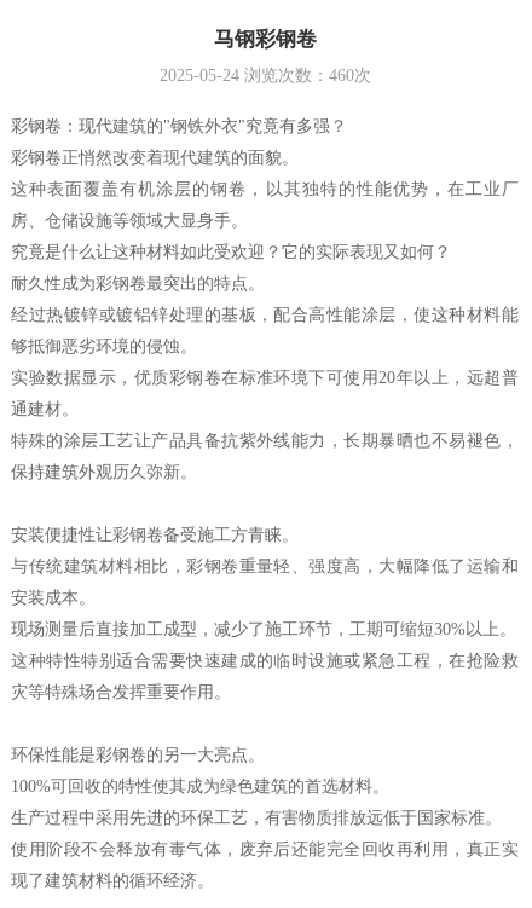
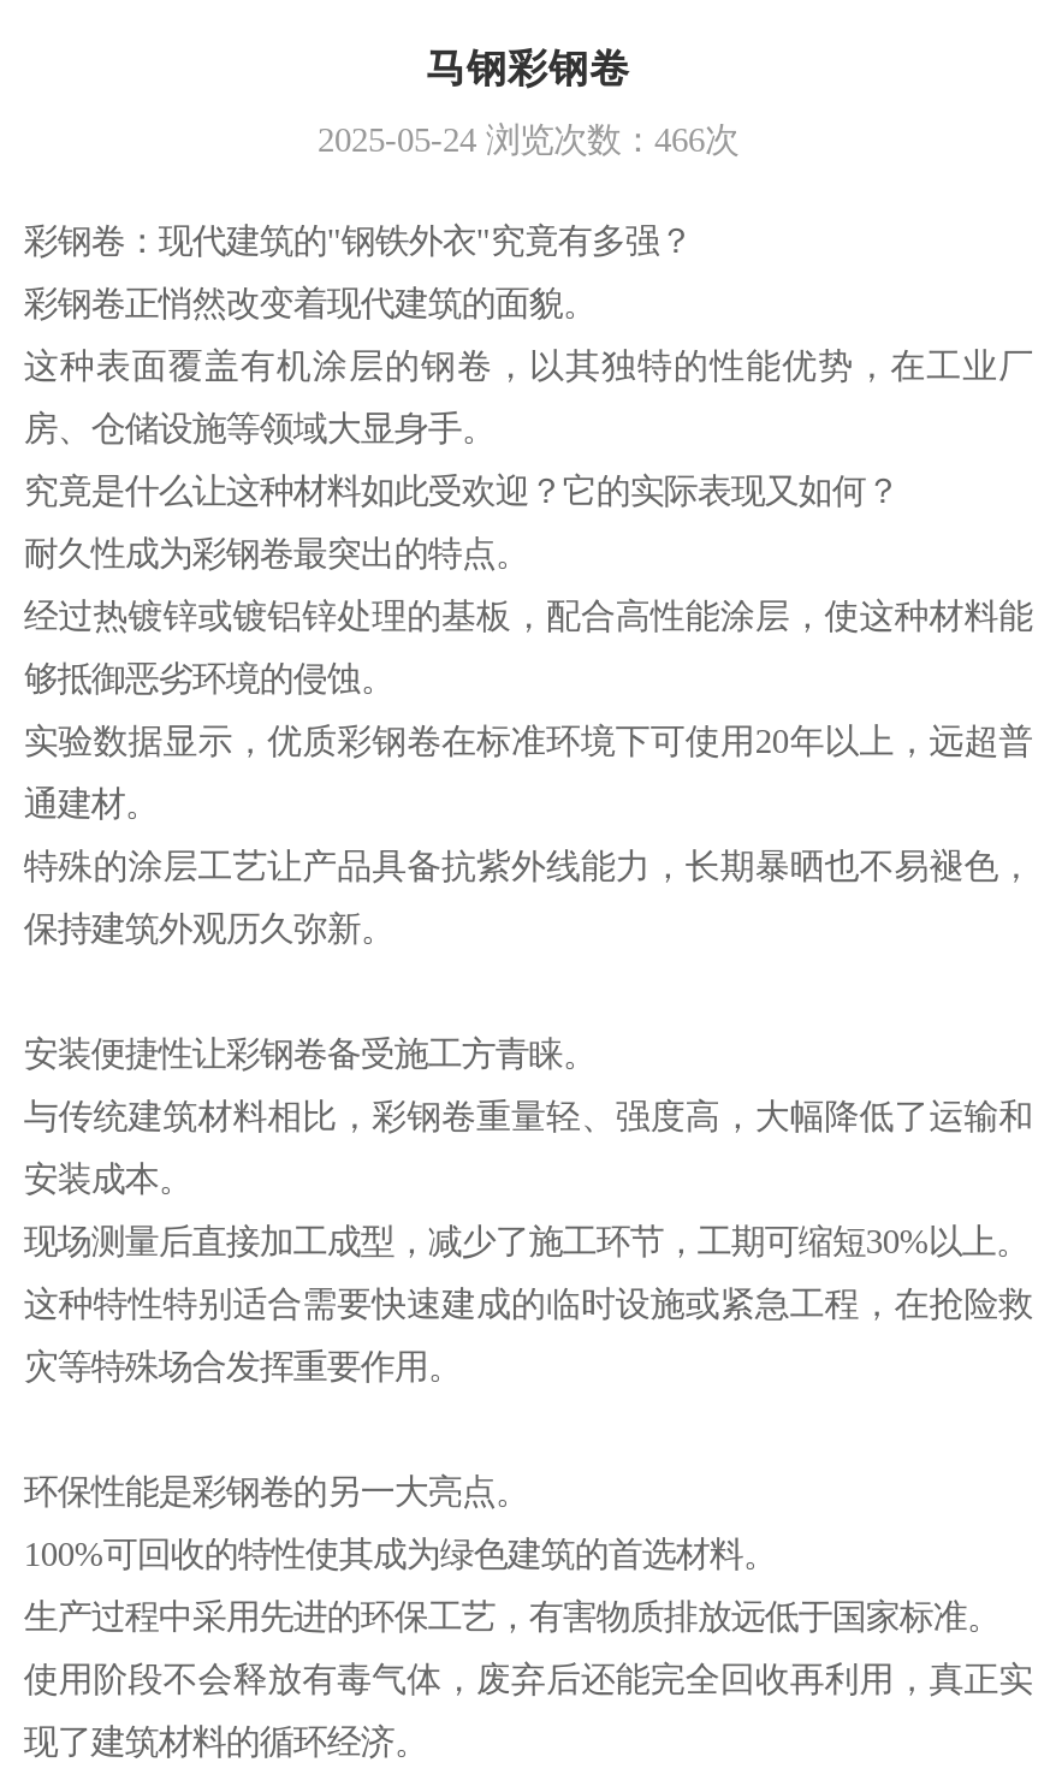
- 2025-05-24浏览次数：460次
+ 2025-05-24浏览次数：466次
